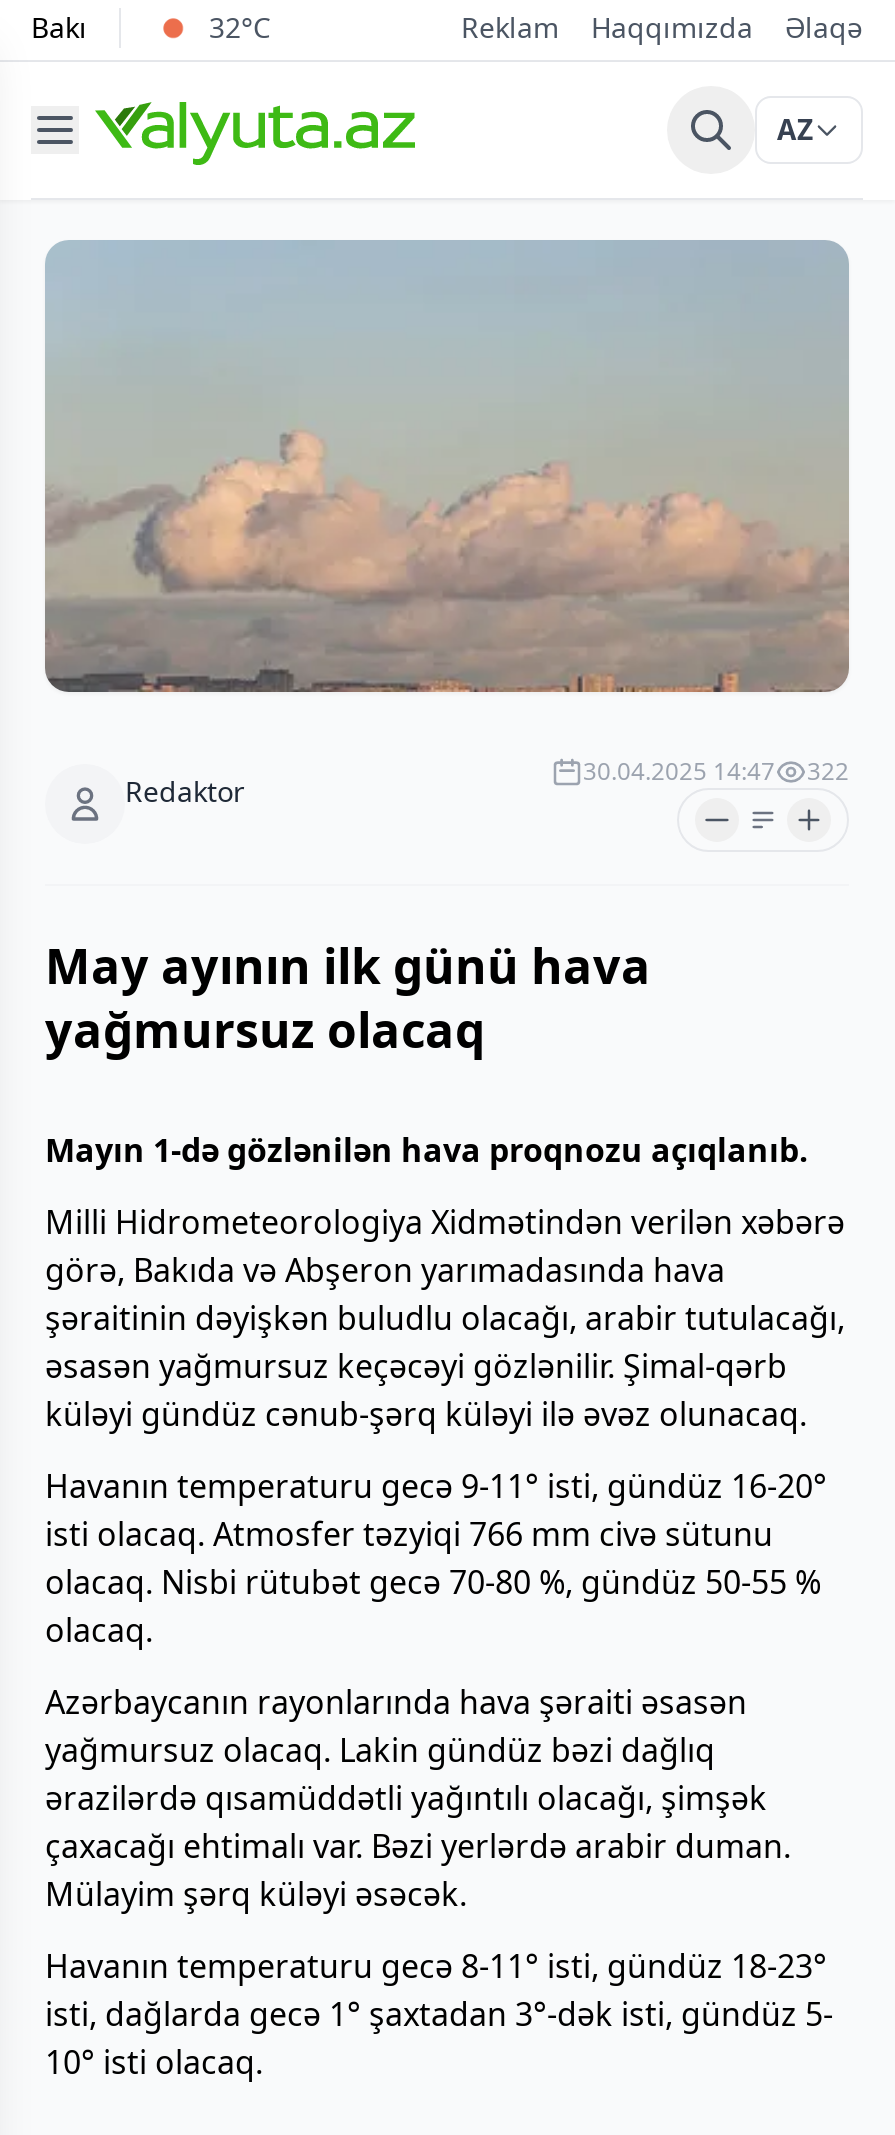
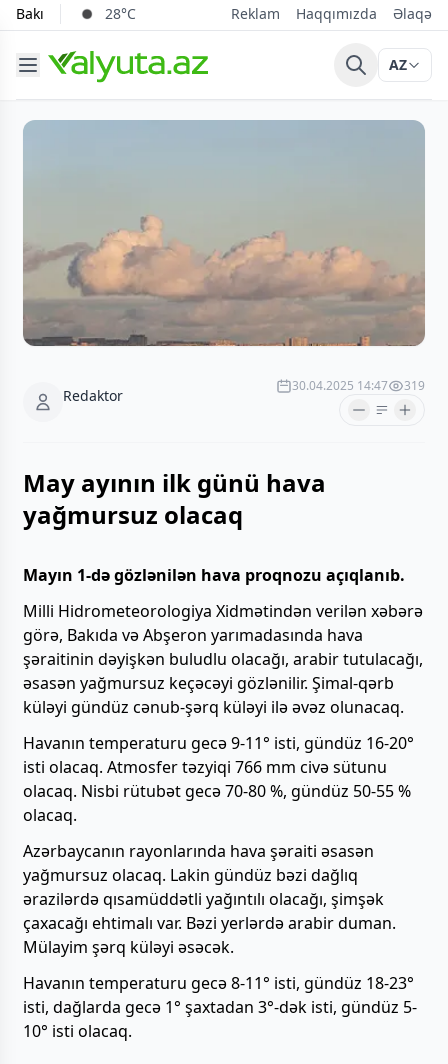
- 32°C
+ 28°C

- 30.04.2025 14:47 322
+ 30.04.2025 14:47 319
